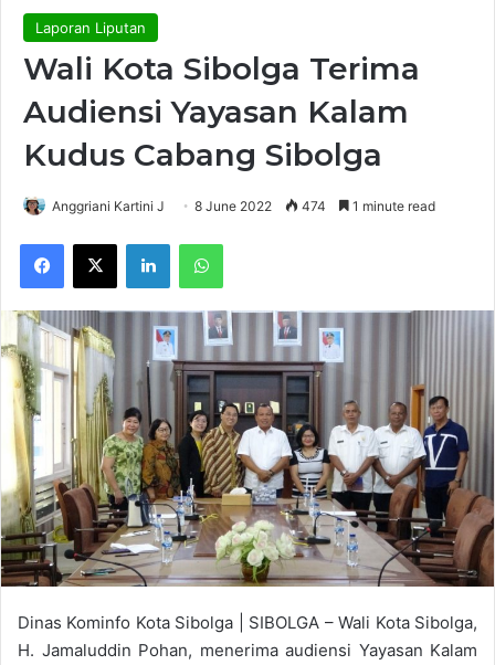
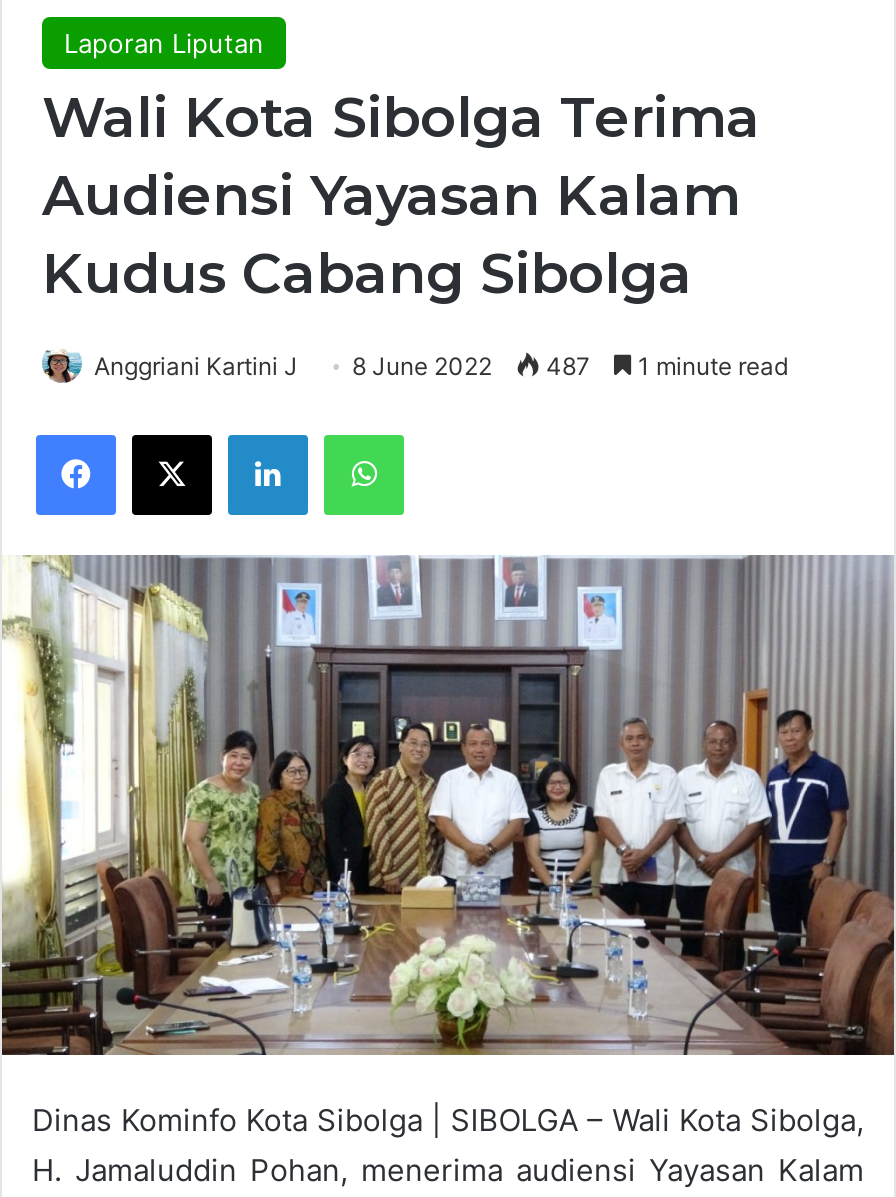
- Anggriani Kartini J 8 June 2022 474 1 minute read
+ Anggriani Kartini J 8 June 2022 487 1 minute read
